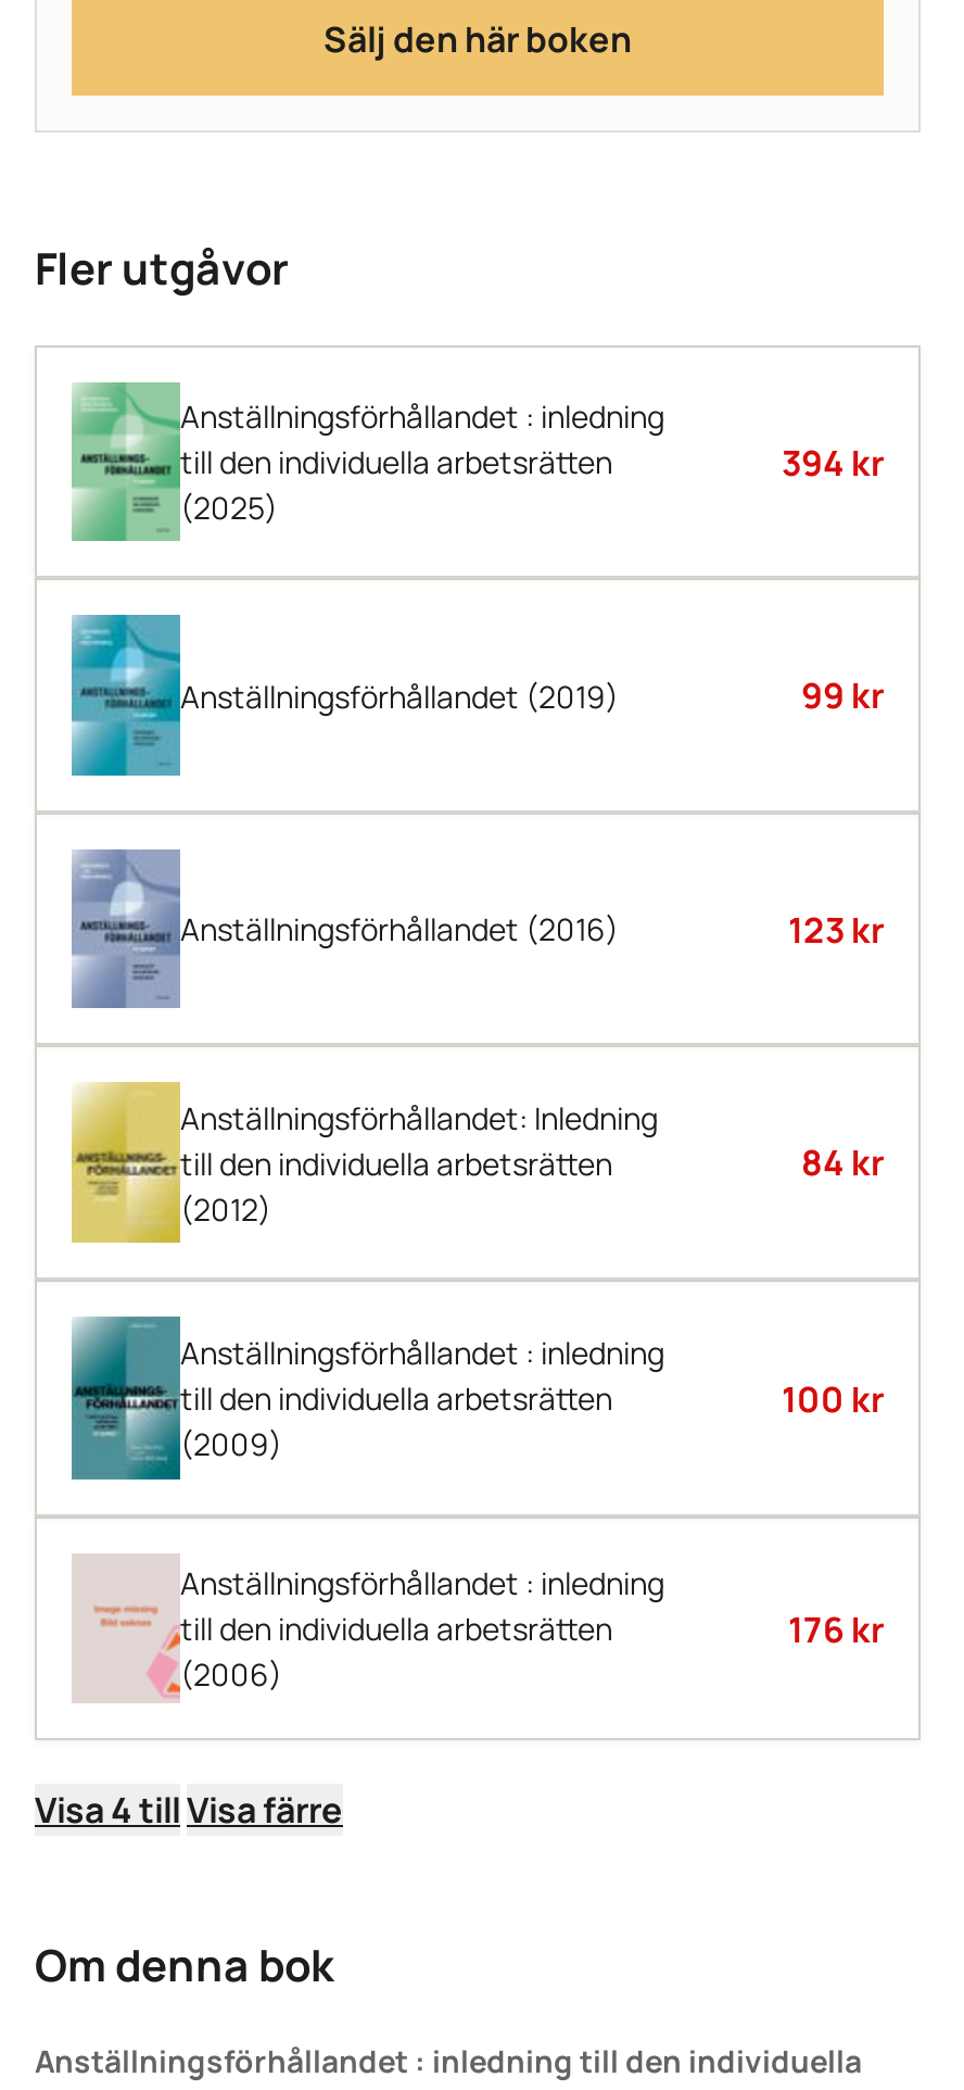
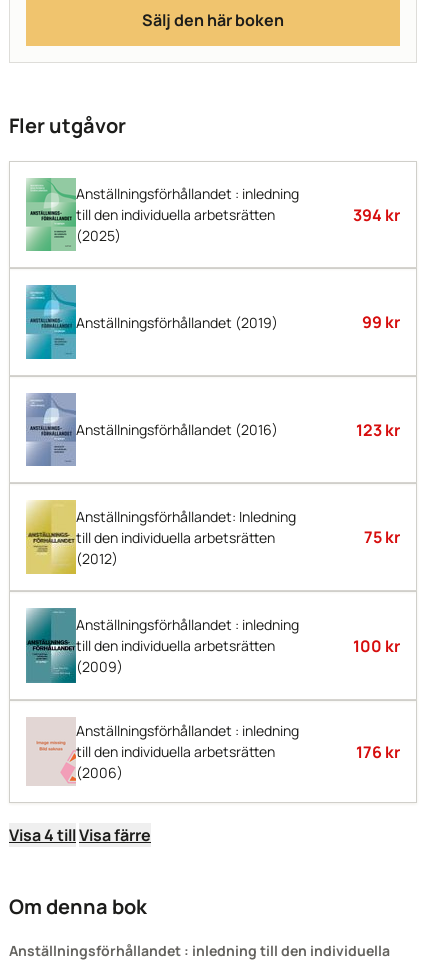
- 84 kr
+ 75 kr
